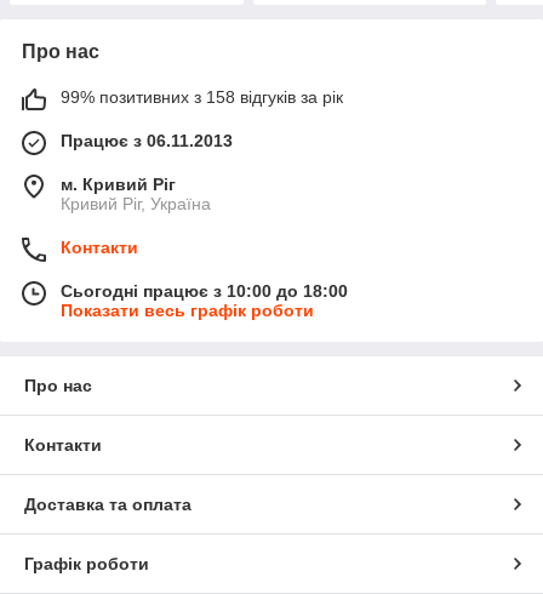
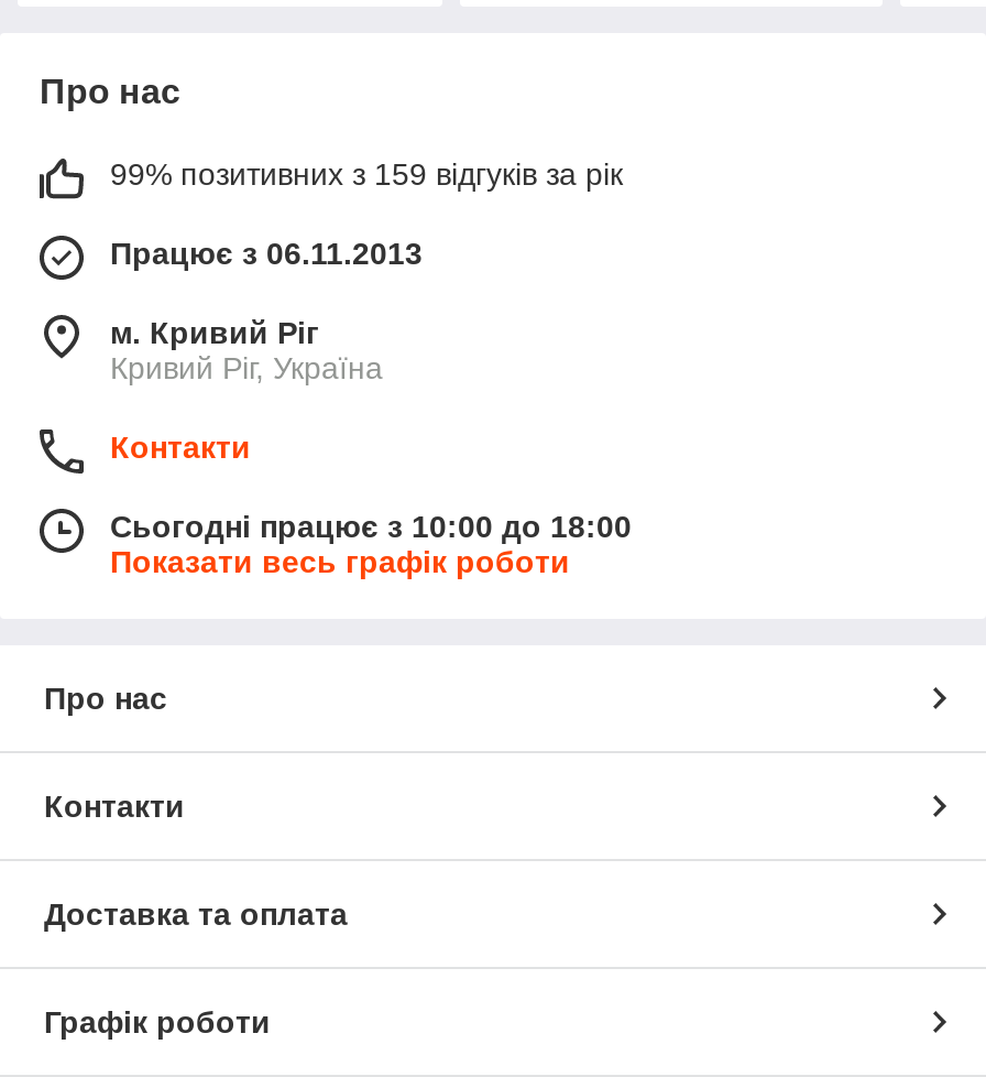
- 99% позитивних з 158 відгуків за рік
+ 99% позитивних з 159 відгуків за рік
